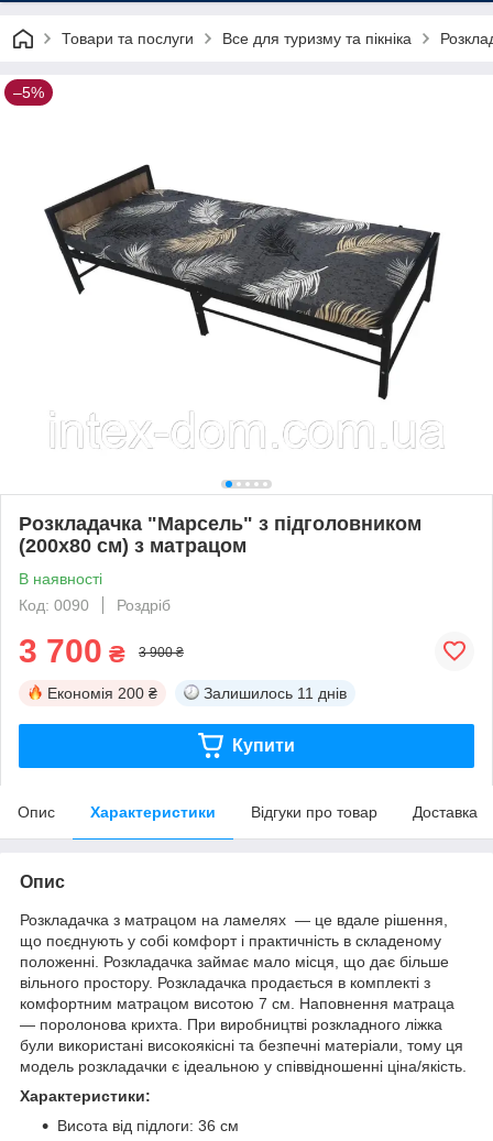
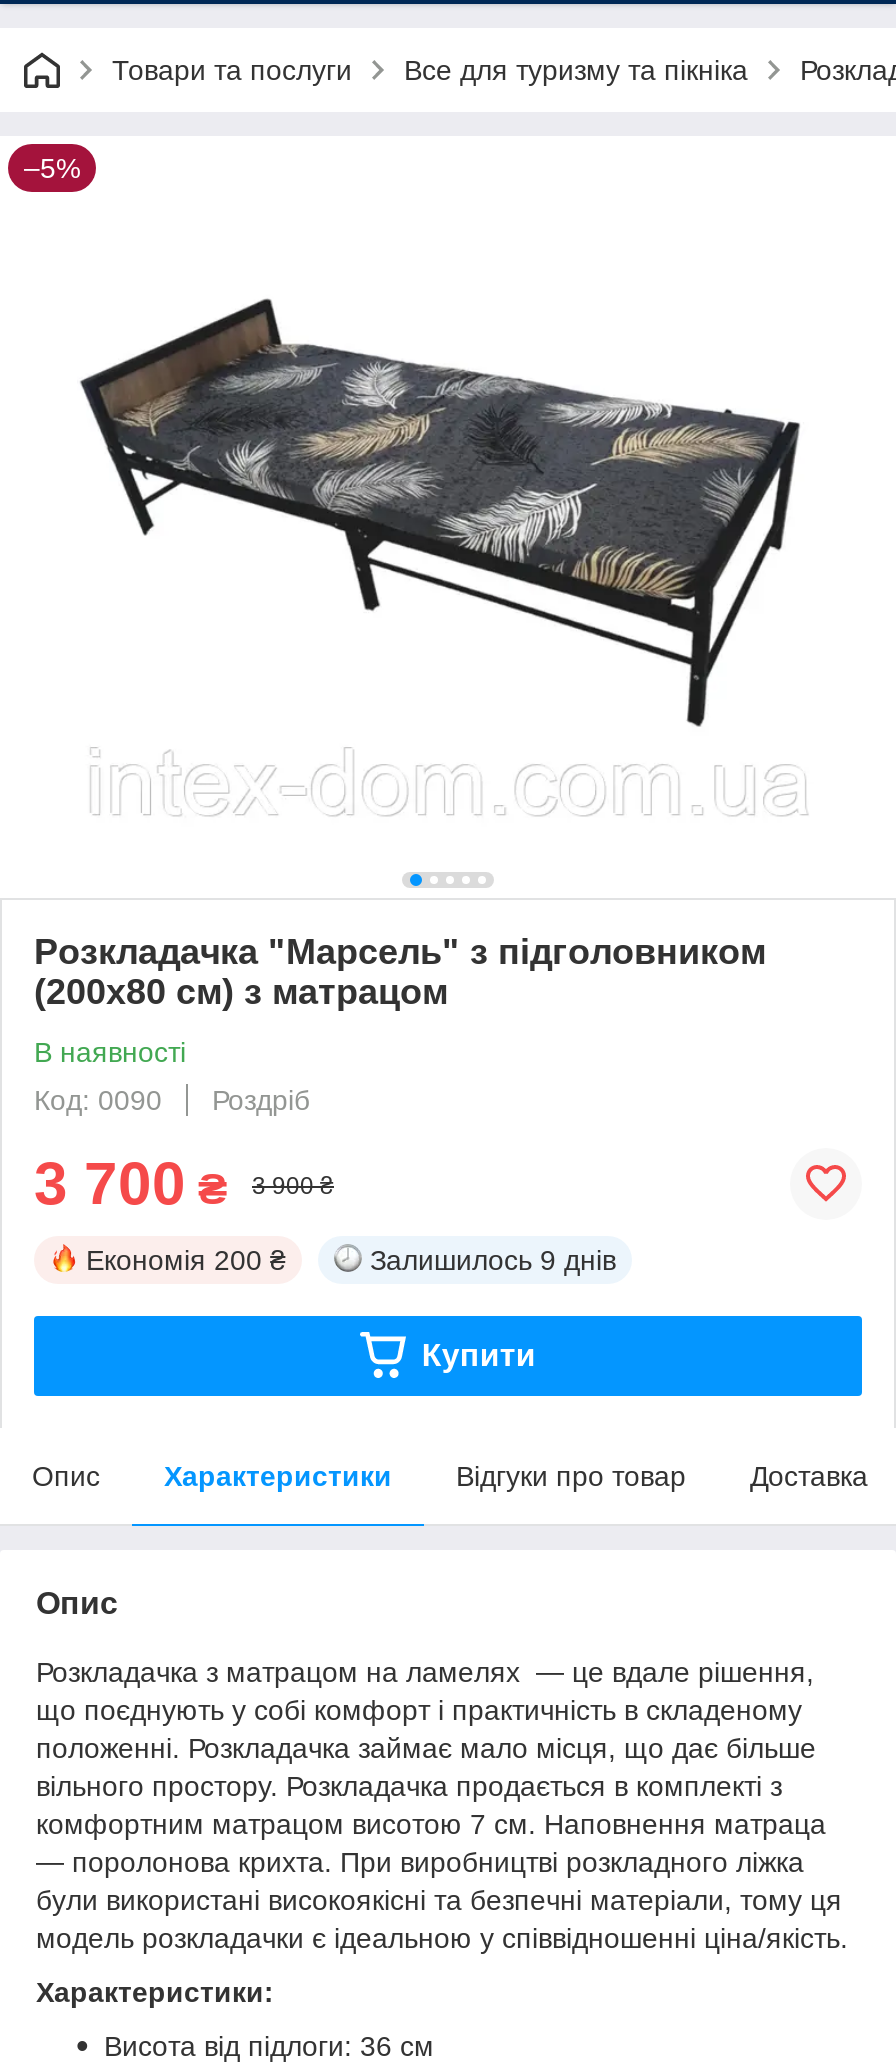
- Залишилось 11 днів
+ Залишилось 9 днів
